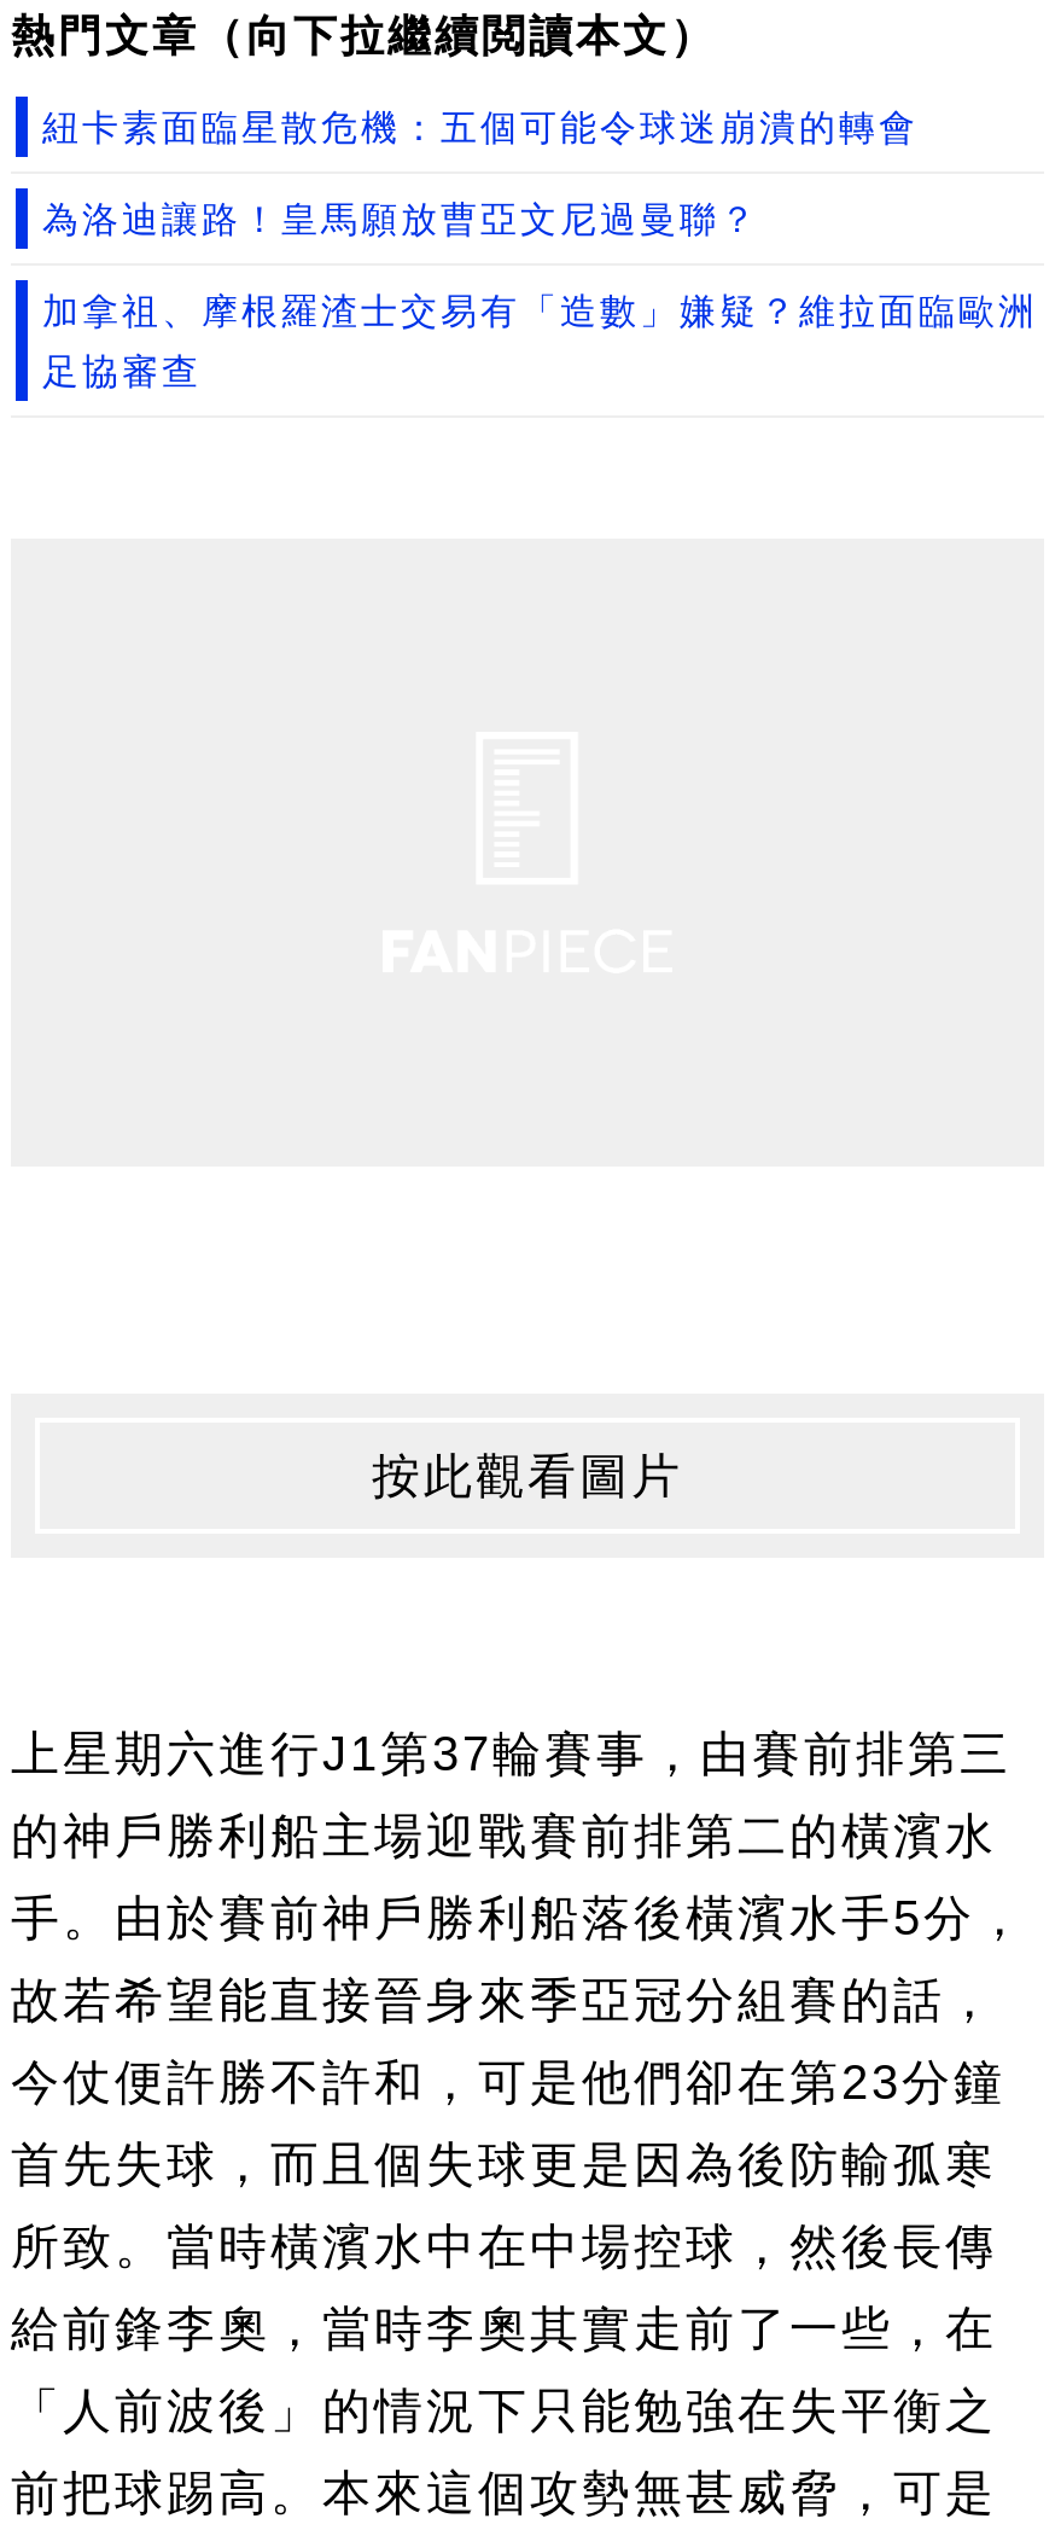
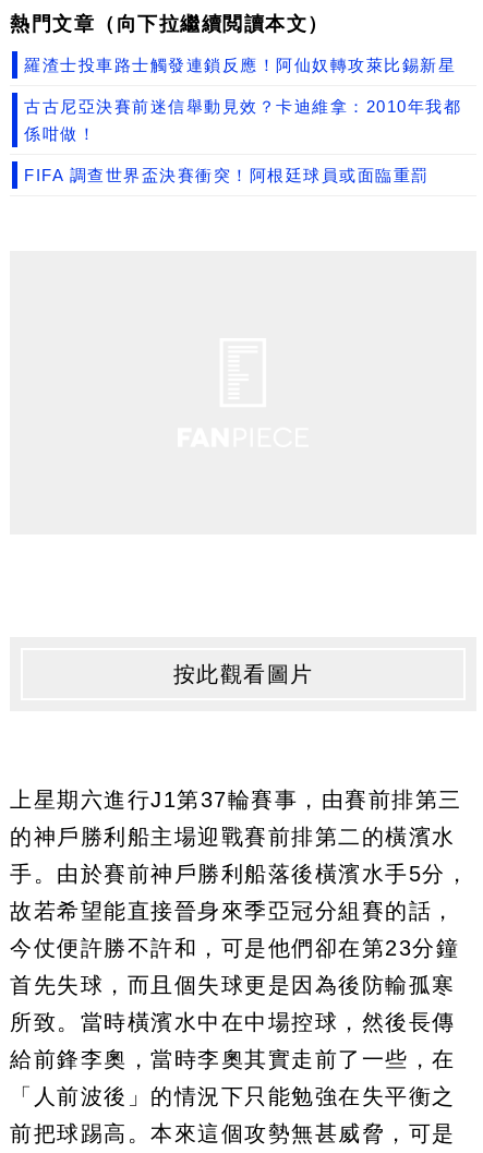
- 紐卡素面臨星散危機：五個可能令球迷崩潰的轉會
+ 羅渣士投車路士觸發連鎖反應！阿仙奴轉攻萊比錫新星

- 為洛迪讓路！皇馬願放曹亞文尼過曼聯？
+ 古古尼亞決賽前迷信舉動見效？卡迪維拿：2010年我都

- 加拿祖、摩根羅渣士交易有「造數」嫌疑？維拉面臨歐洲
+ 係咁做！

- 足協審查
+ FIFA 調查世界盃決賽衝突！阿根廷球員或面臨重罰
